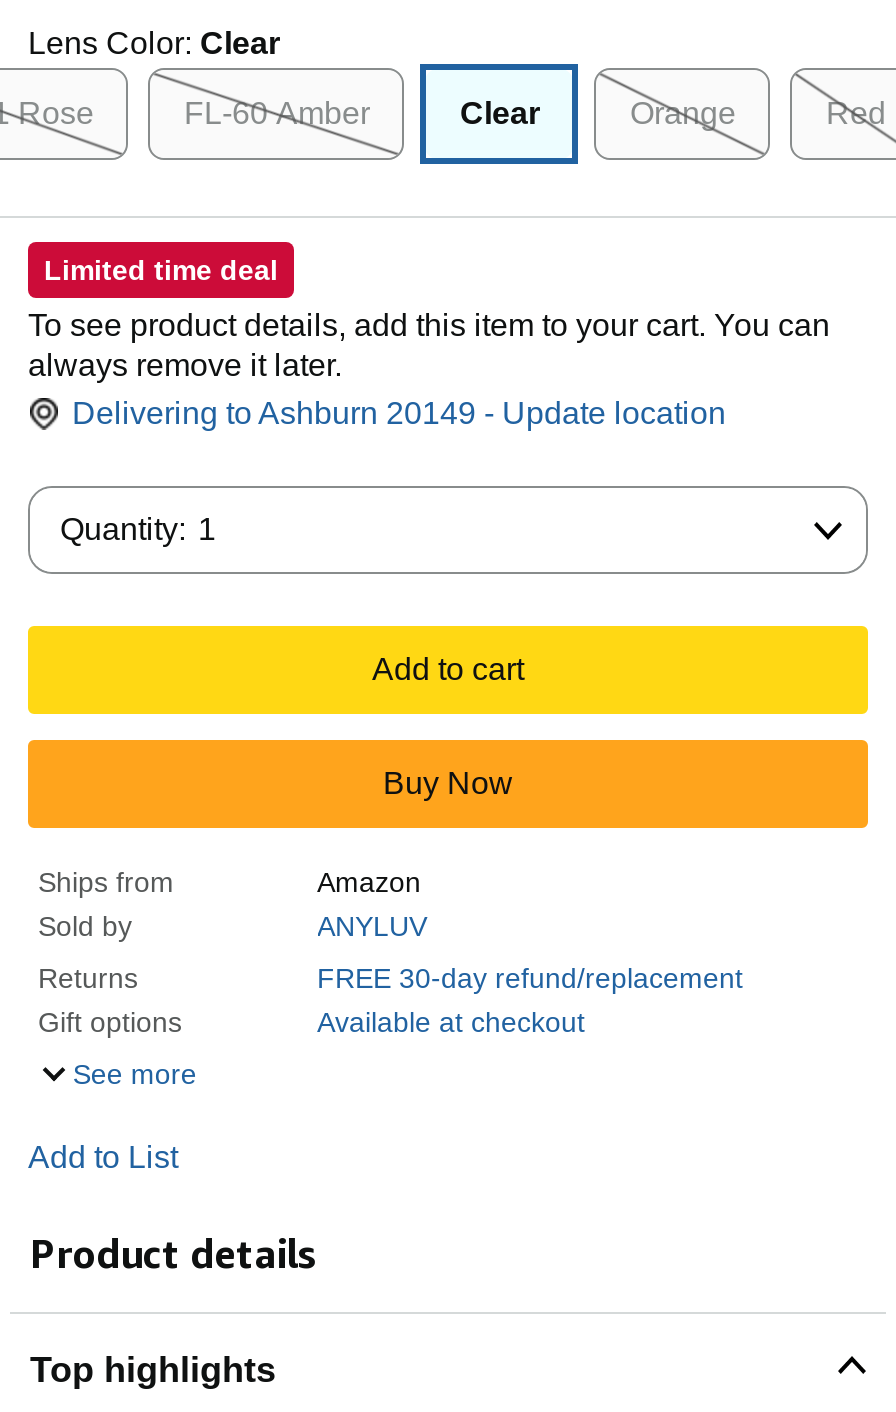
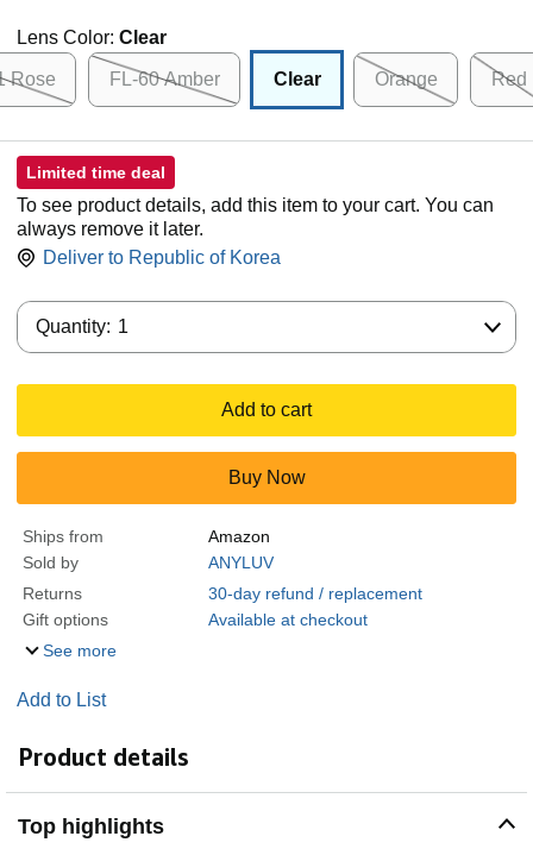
- Delivering to Ashburn 20149 - Update location
+ Deliver to Republic of Korea

- FREE 30-day refund/replacement
+ 30-day refund / replacement
